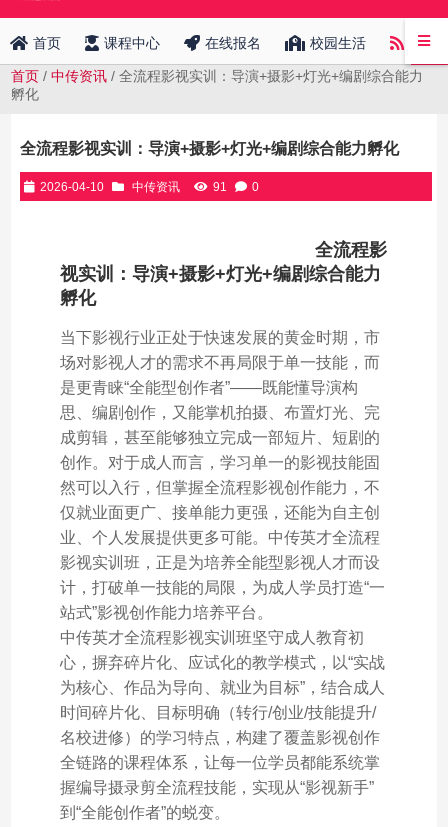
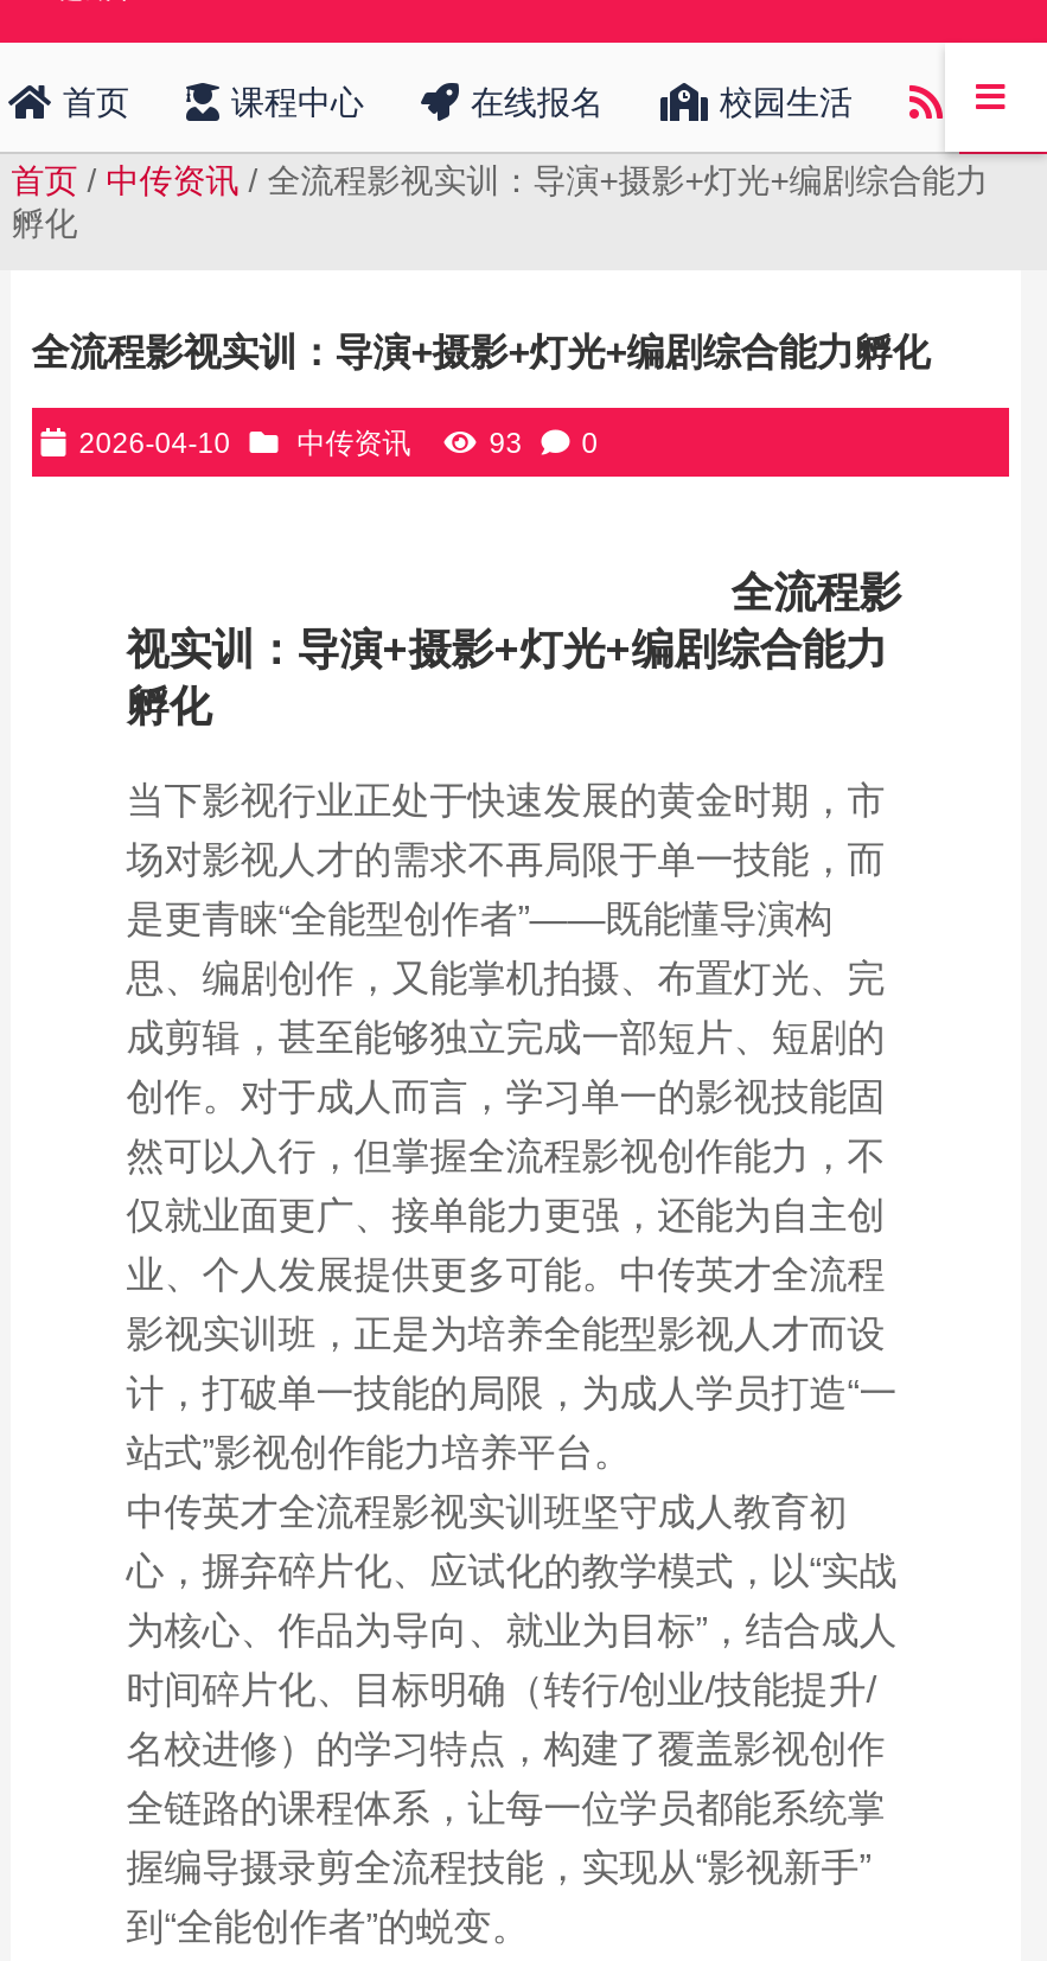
- 91 0
+ 93 0
